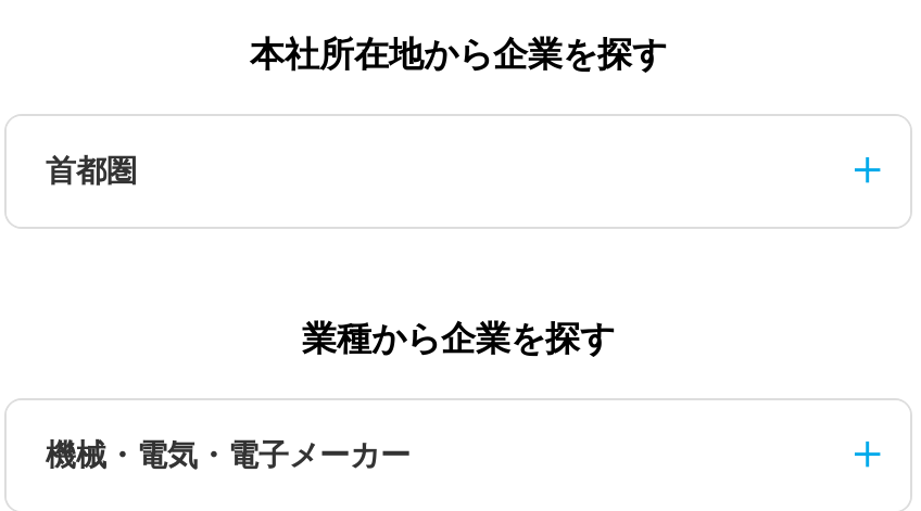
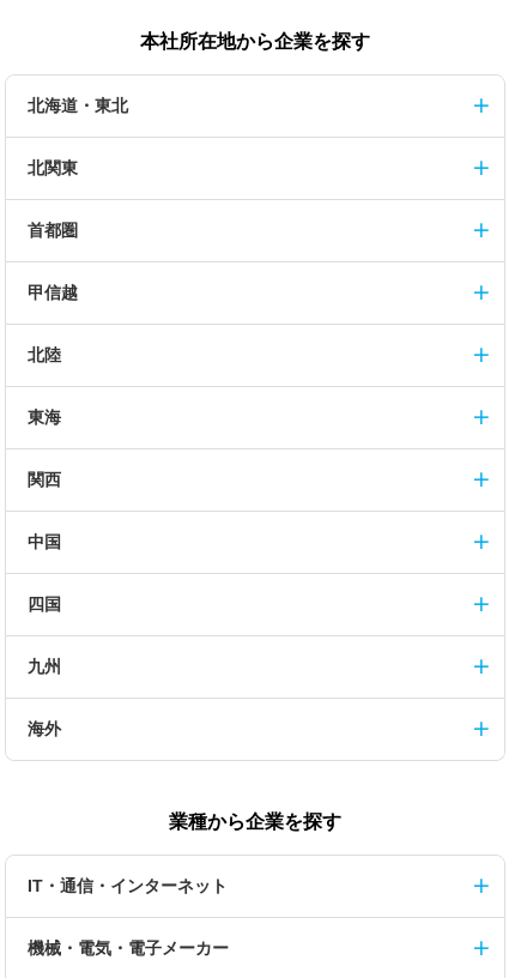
+ 北海道・東北
+ 北関東

+ 甲信越
+ 北陸
+ 東海
+ 関西
+ 中国
+ 四国
+ 九州
+ 海外

+ IT・通信・インターネット
